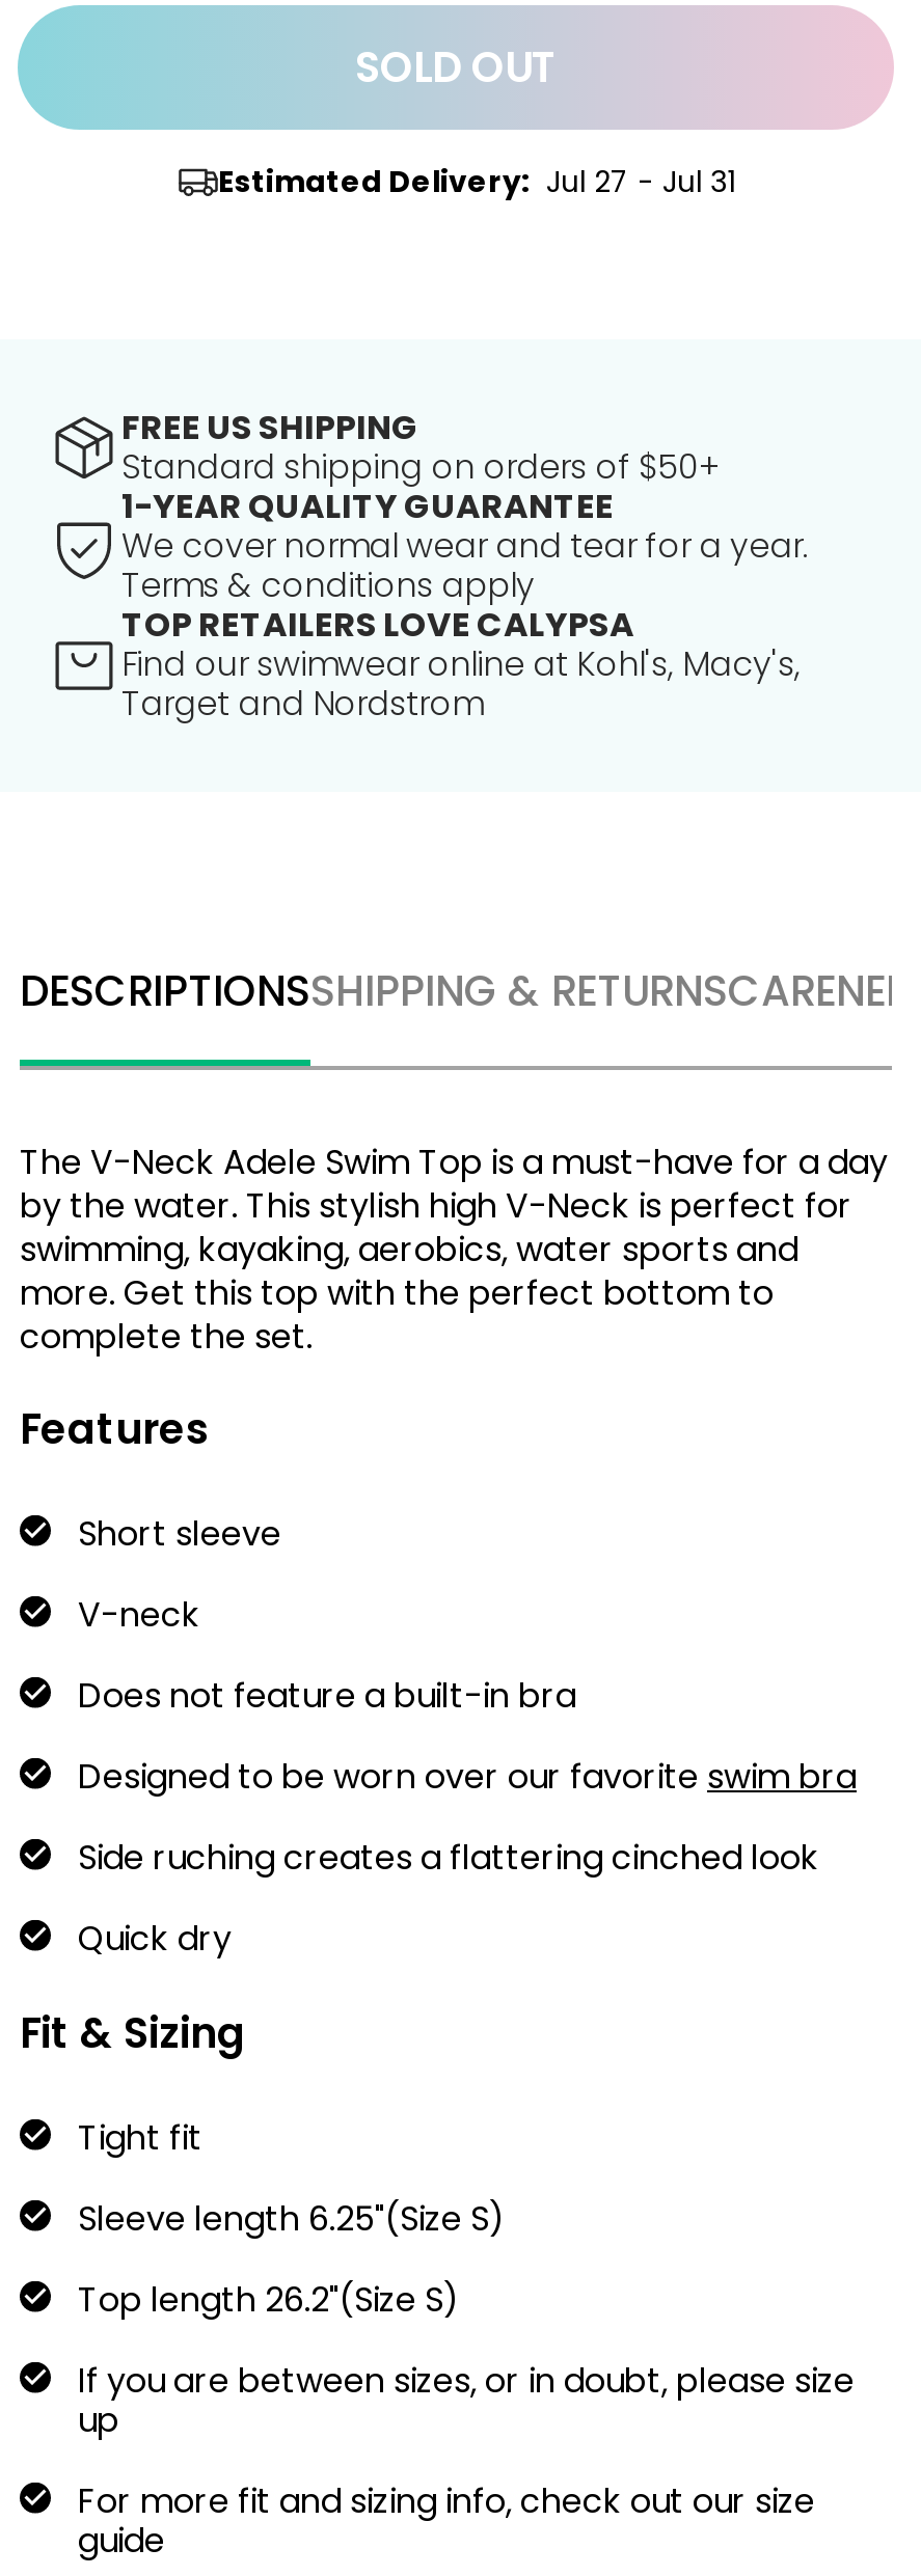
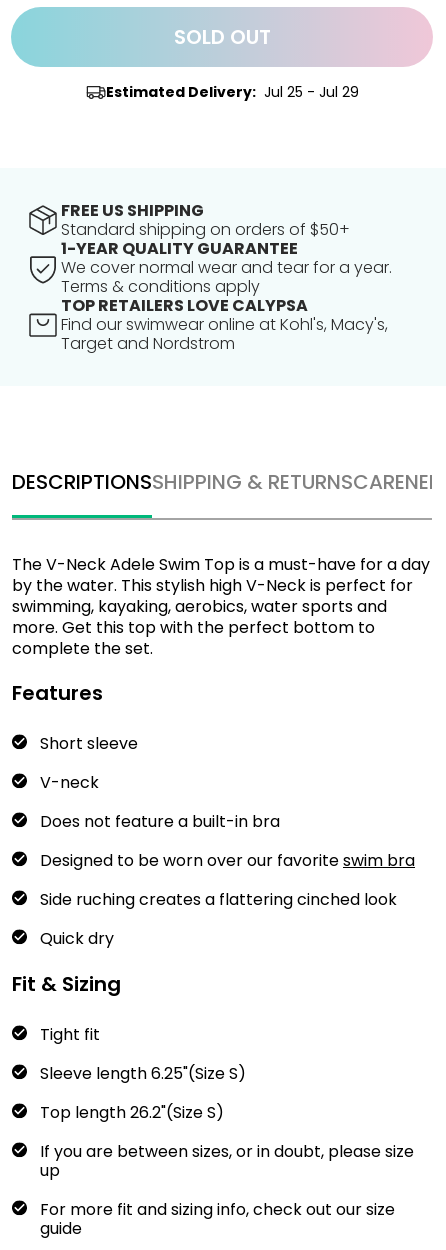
- Estimated Delivery: Jul 27 - Jul 31
+ Estimated Delivery: Jul 25 - Jul 29
